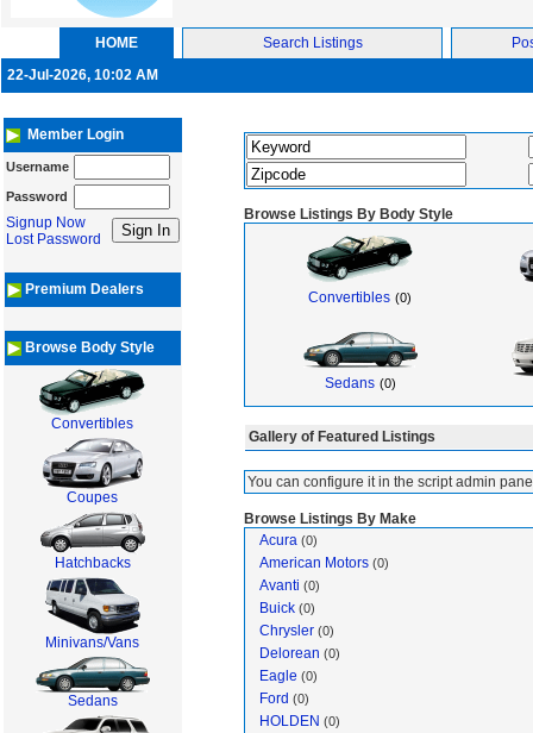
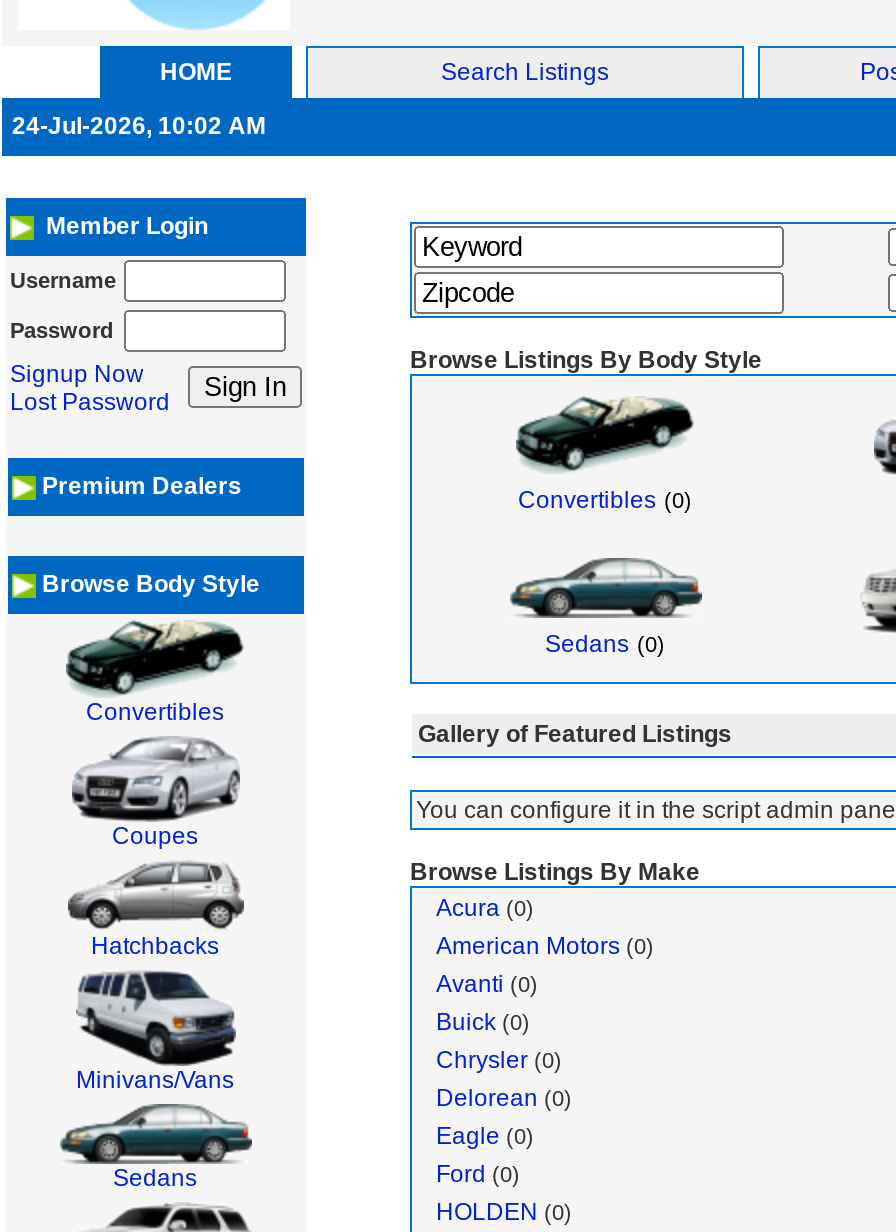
- 22-Jul-2026, 10:02 AM
+ 24-Jul-2026, 10:02 AM
